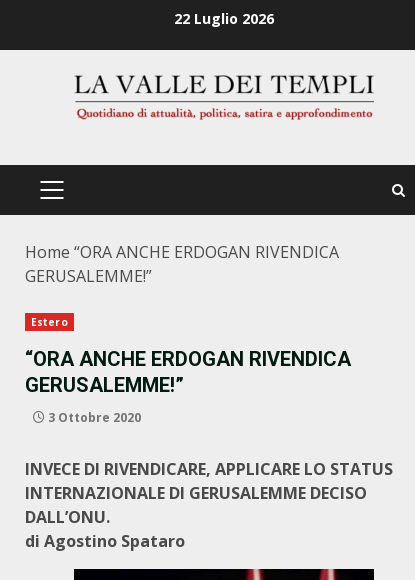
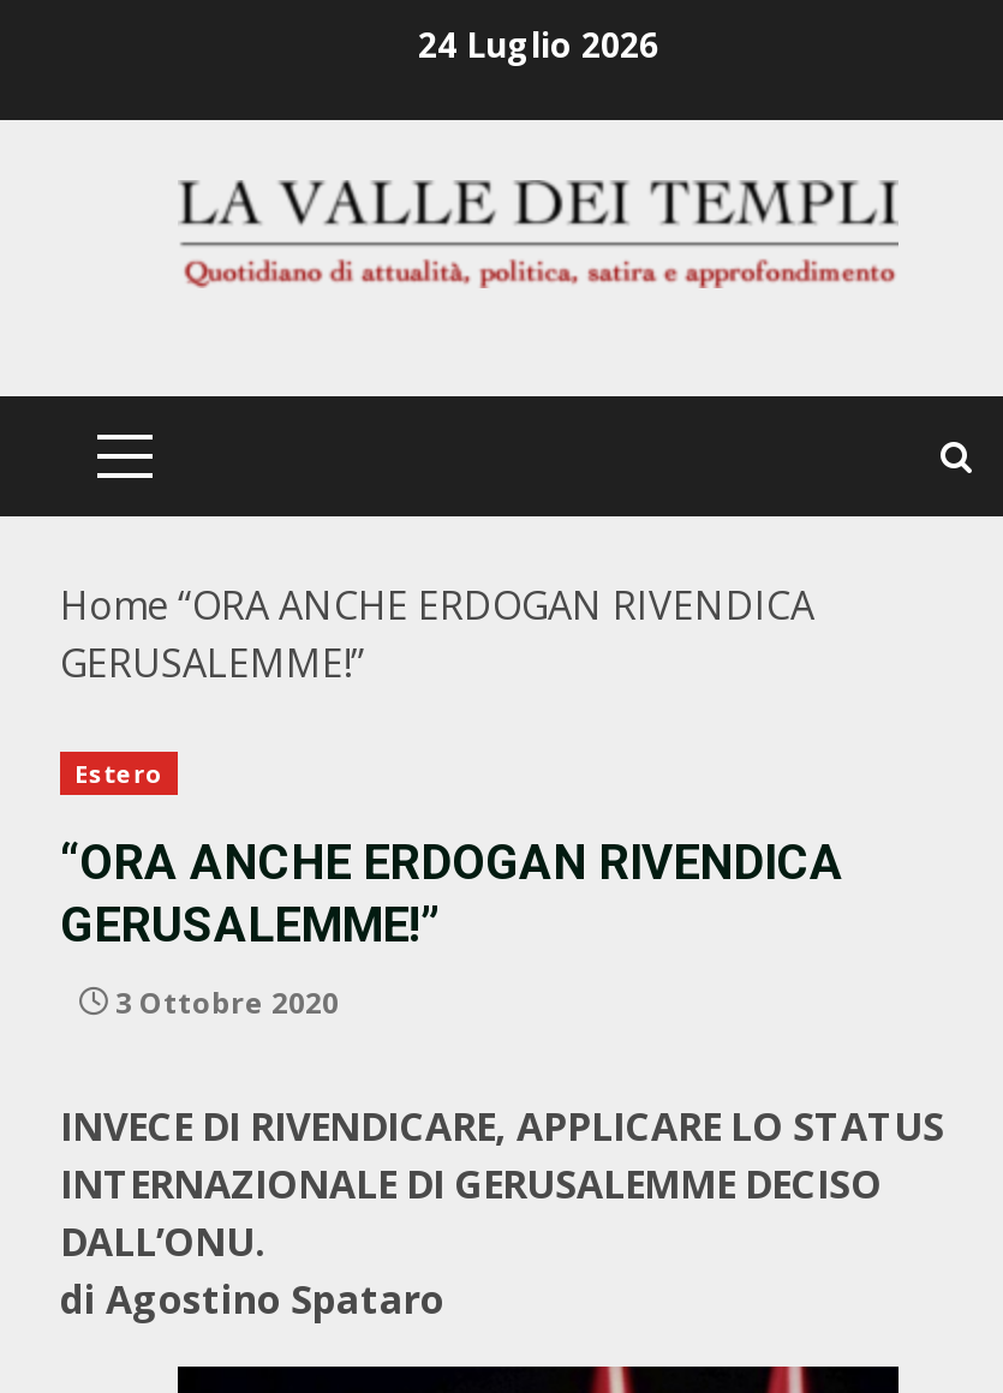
- 22 Luglio 2026
+ 24 Luglio 2026
